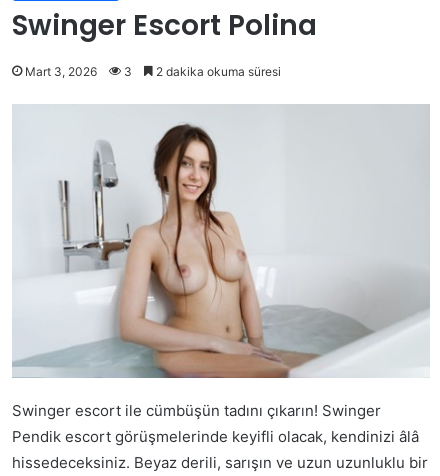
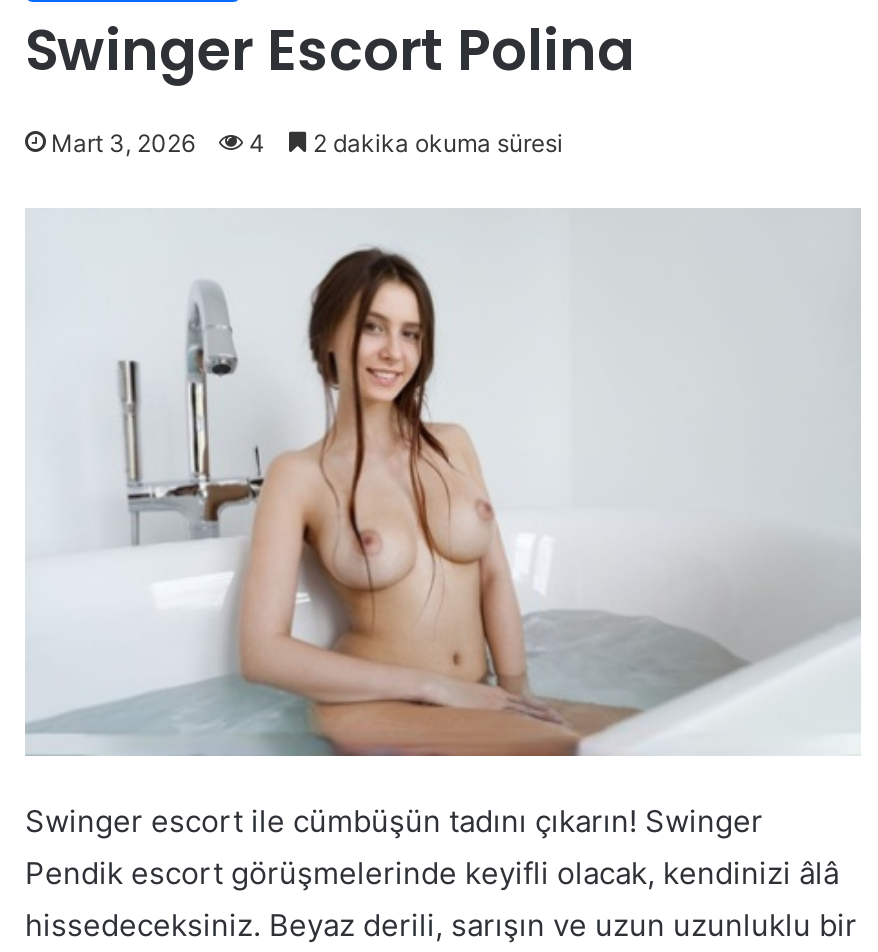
- Mart 3, 2026 3 2 dakika okuma süresi
+ Mart 3, 2026 4 2 dakika okuma süresi
